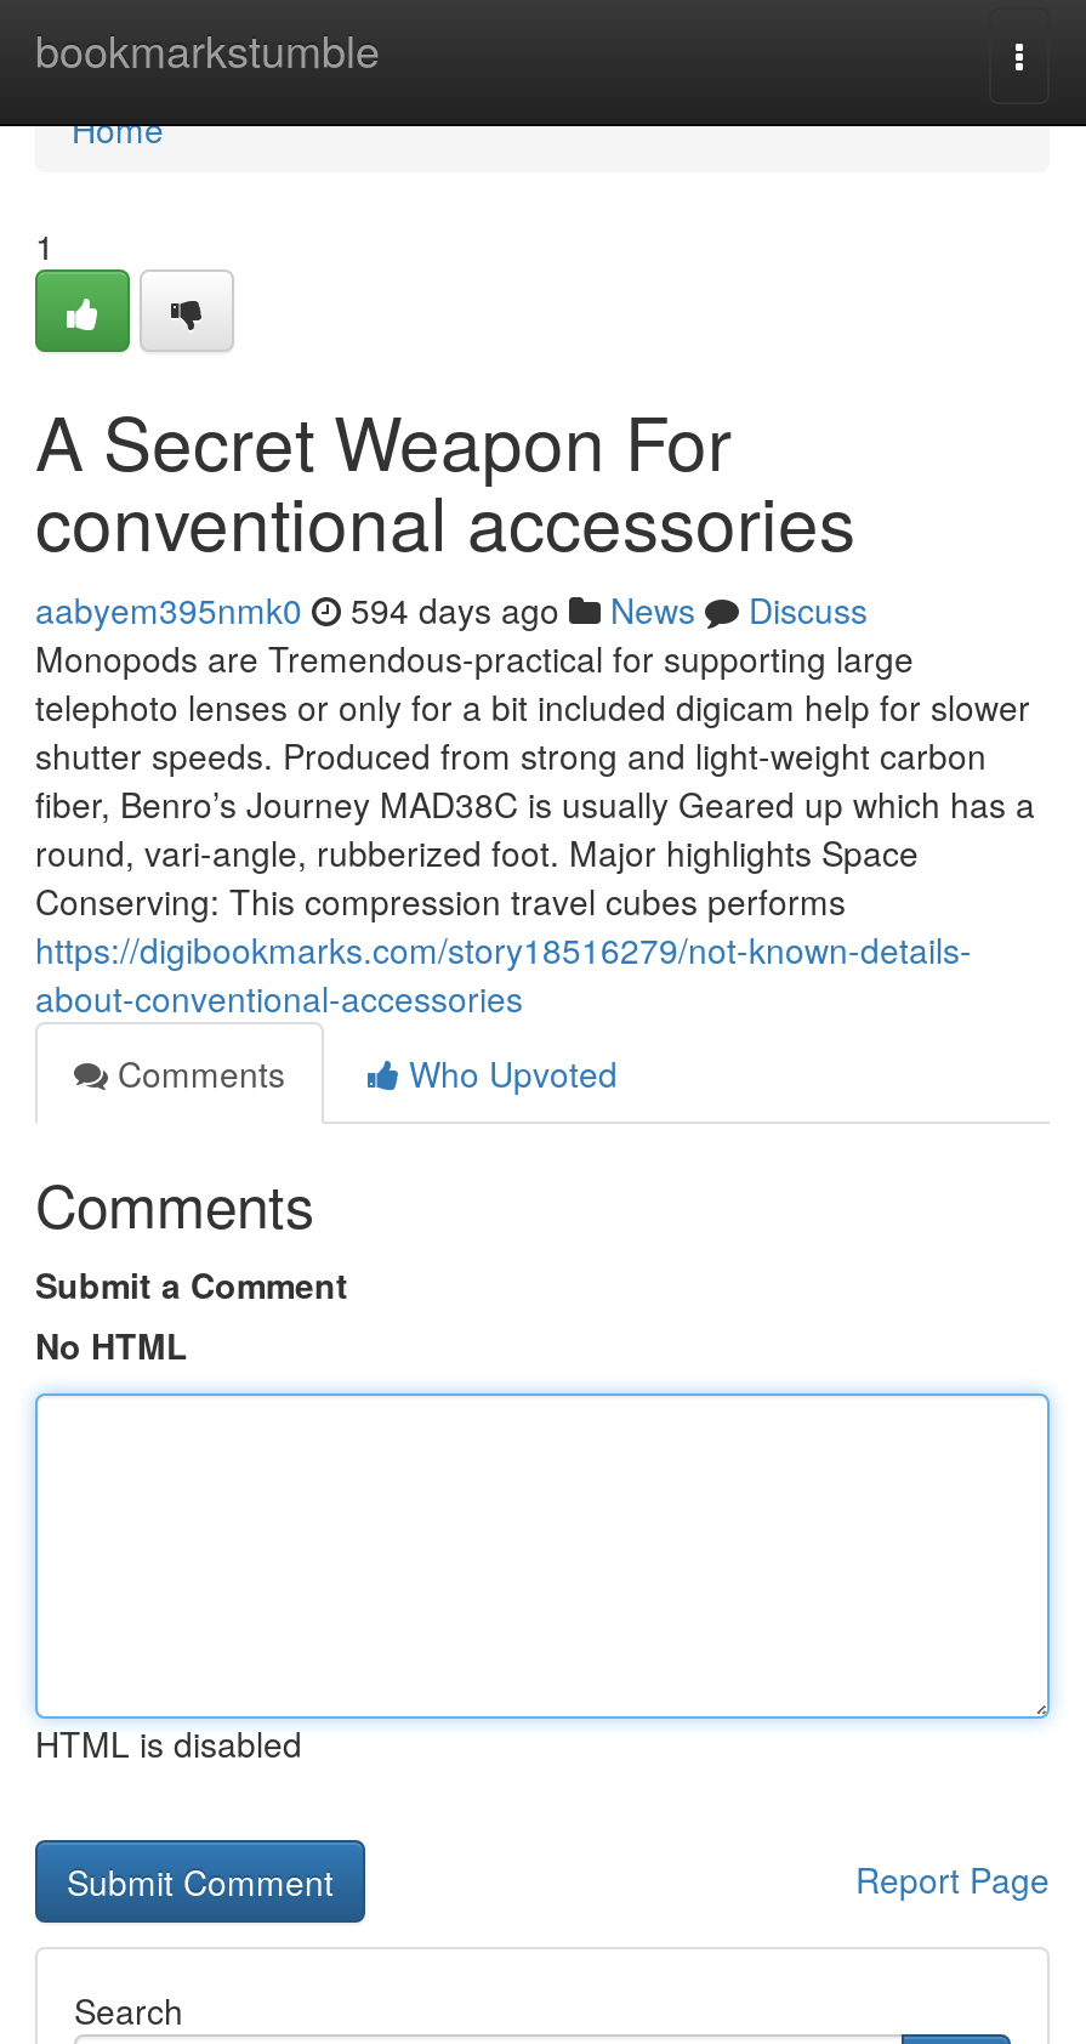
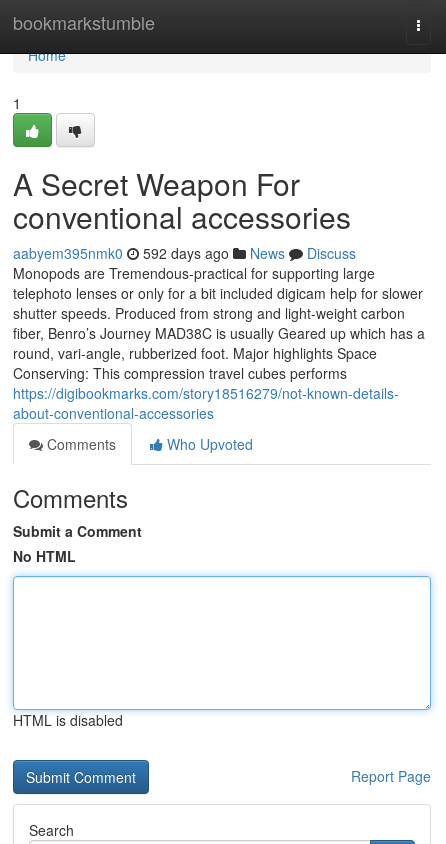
- aabyem395nmk0 594 days ago News Discuss
+ aabyem395nmk0 592 days ago News Discuss
